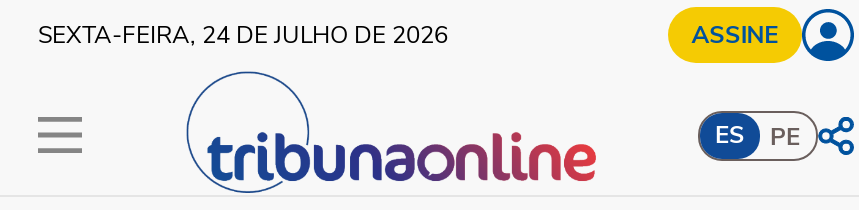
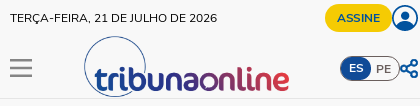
- SEXTA-FEIRA, 24 DE JULHO DE 2026
+ TERÇA-FEIRA, 21 DE JULHO DE 2026
